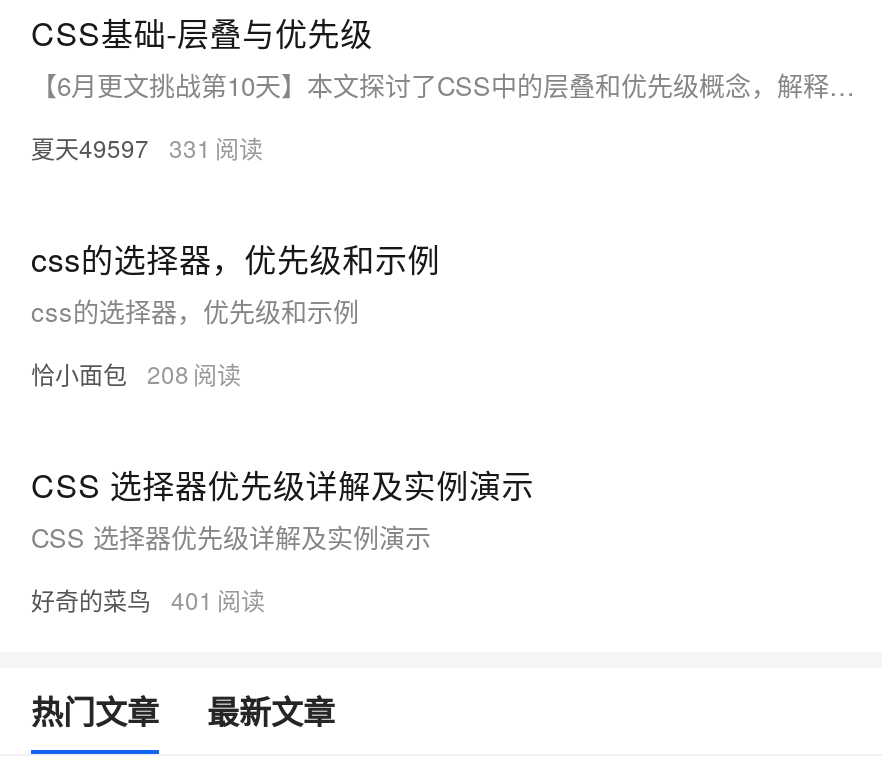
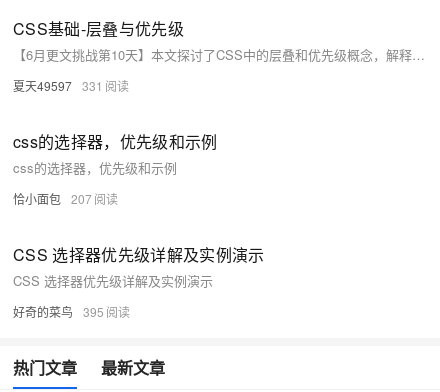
- 恰小面包 208
+ 恰小面包 207

- 好奇的菜鸟 401
+ 好奇的菜鸟 395
